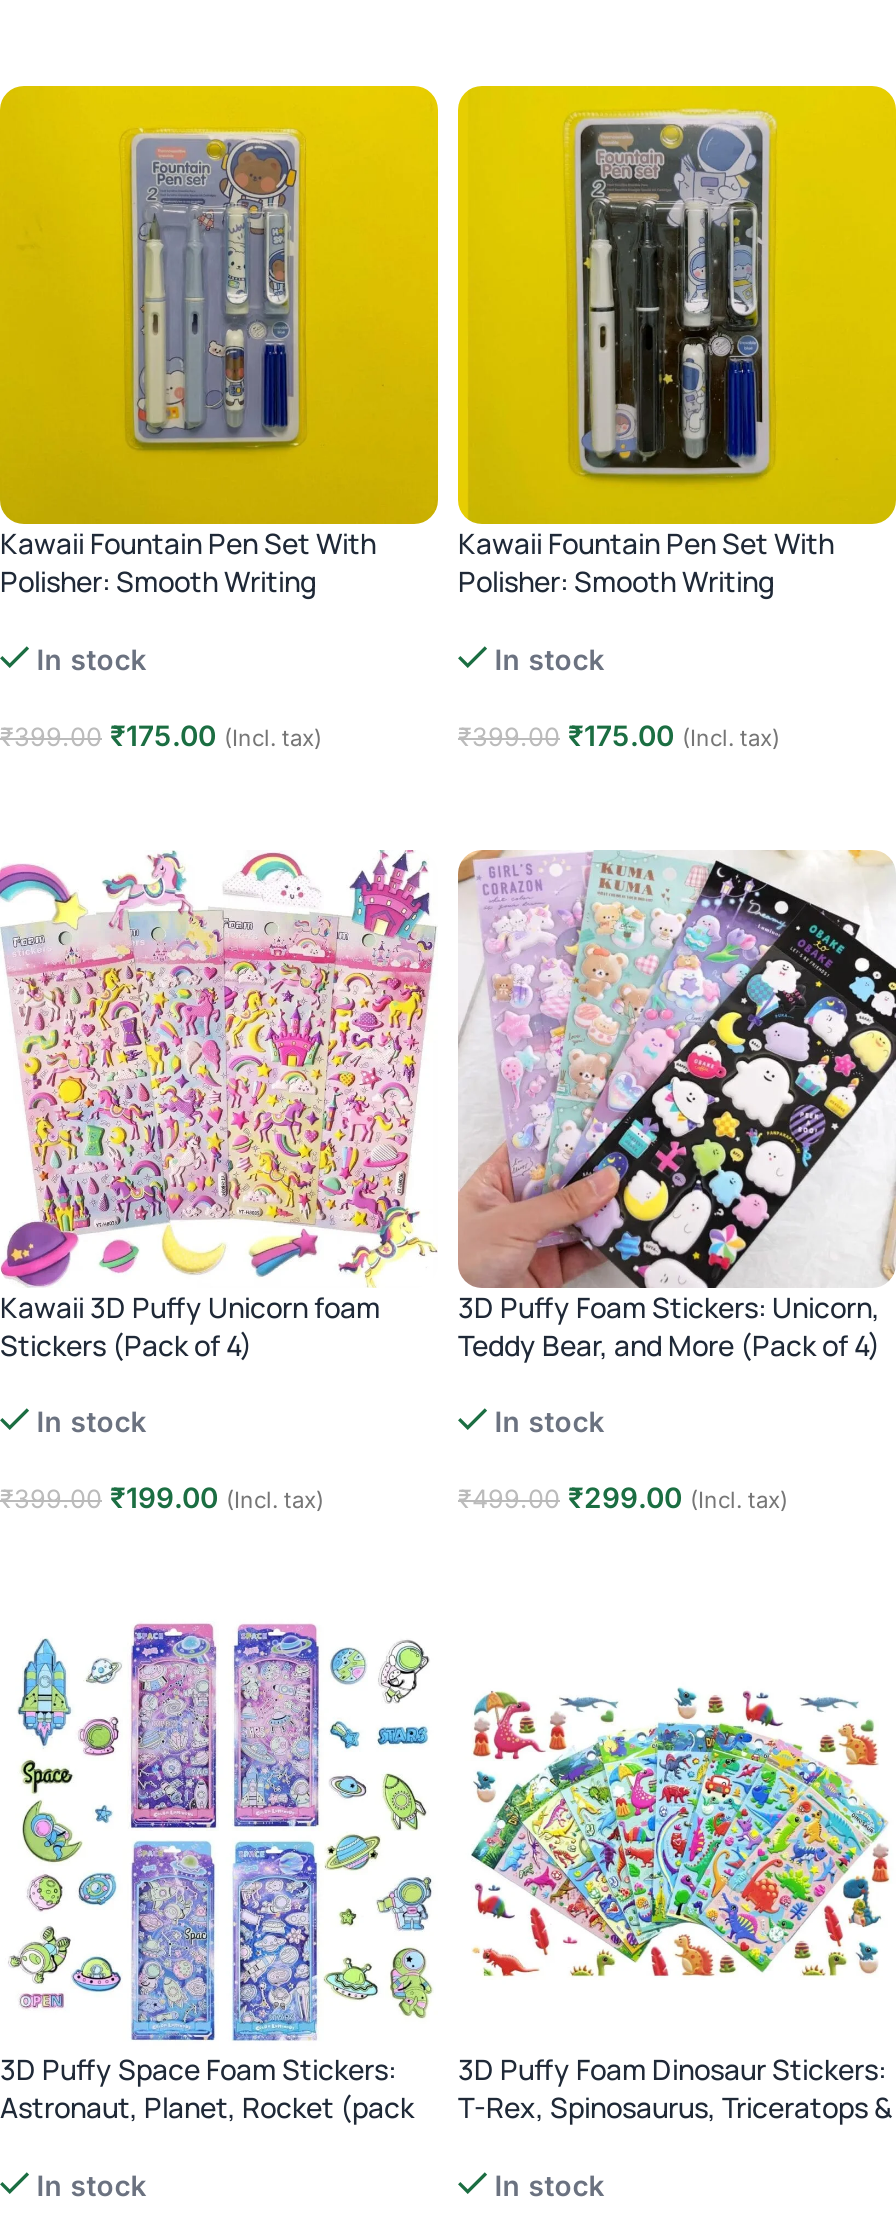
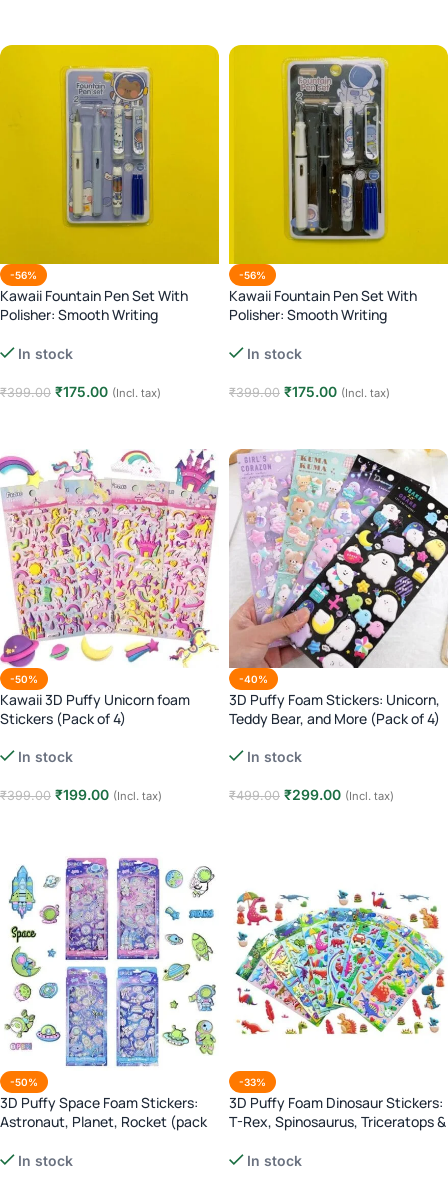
+ -56%

+ -56%

+ -50%

+ -40%

+ -50%

+ -33%
